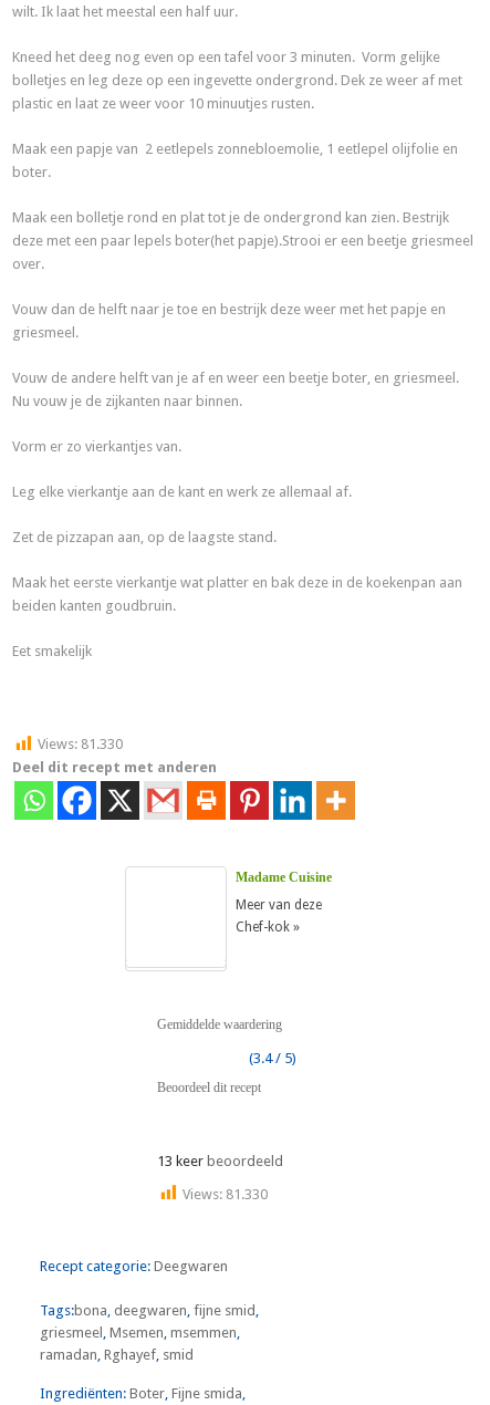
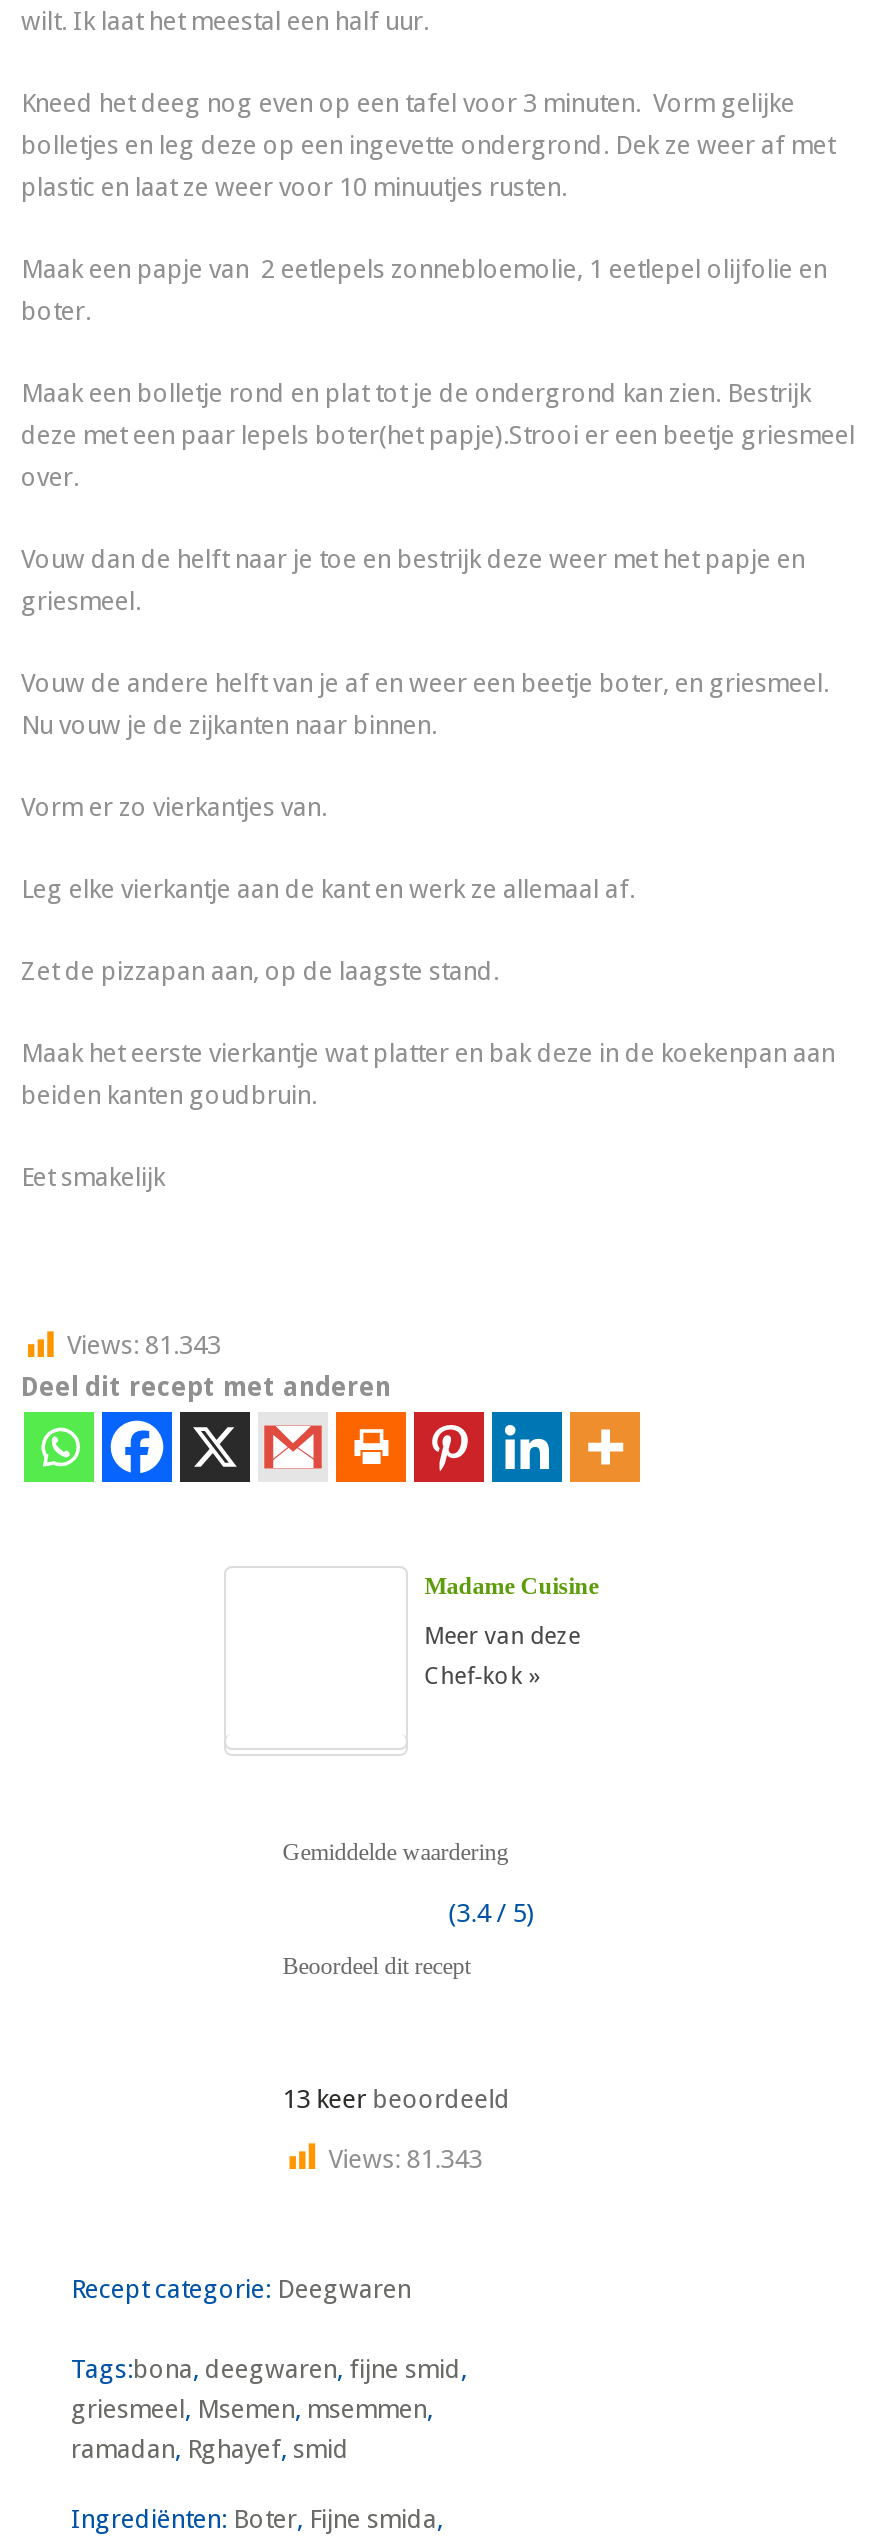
- Views: 81.330
+ Views: 81.343

- Views: 81.330
+ Views: 81.343
